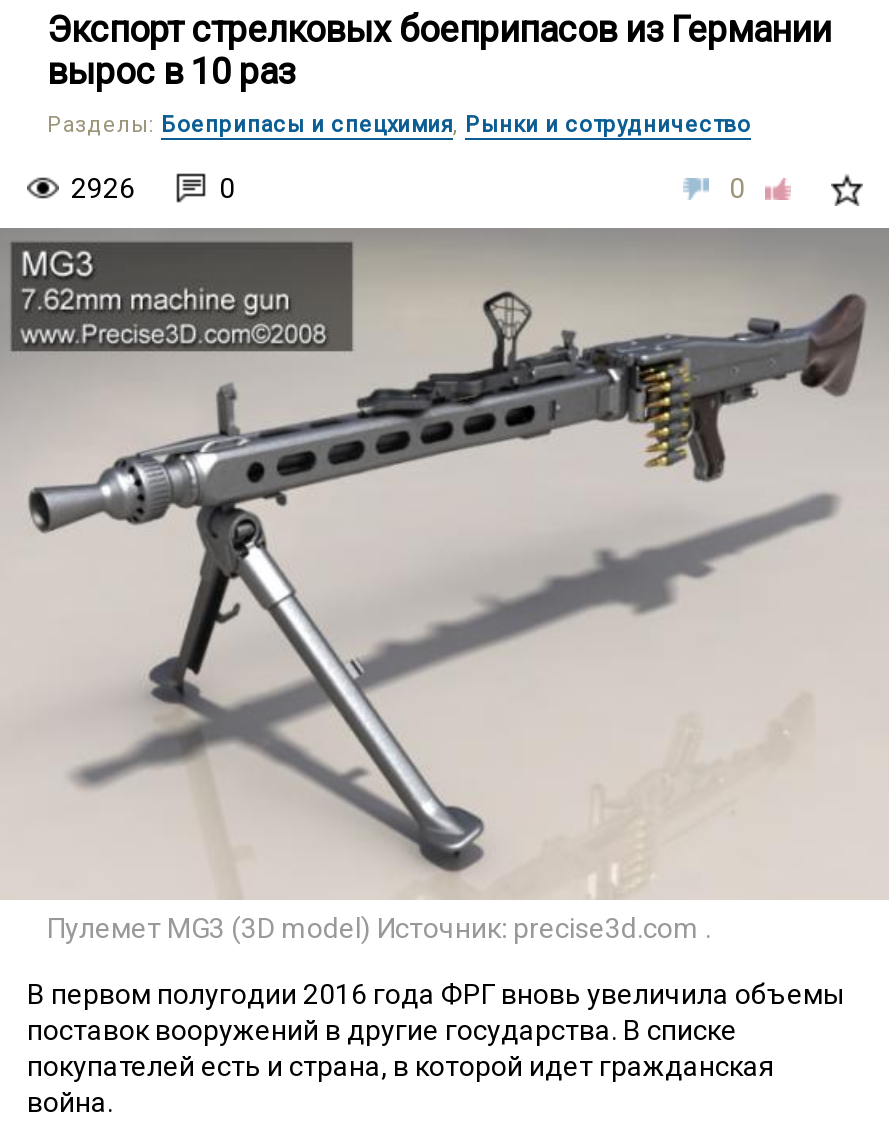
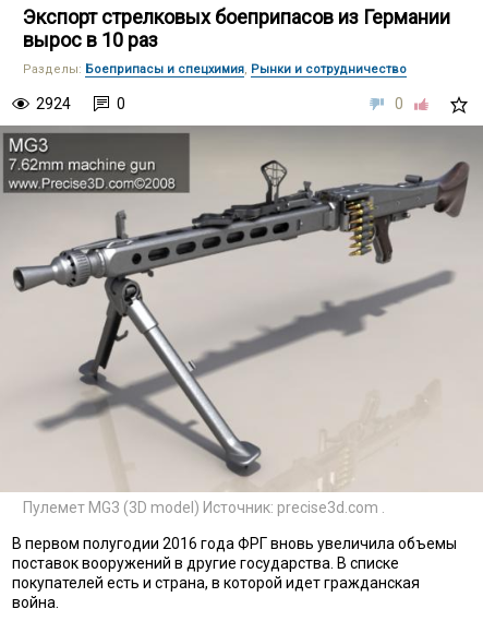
- 2926
+ 2924
